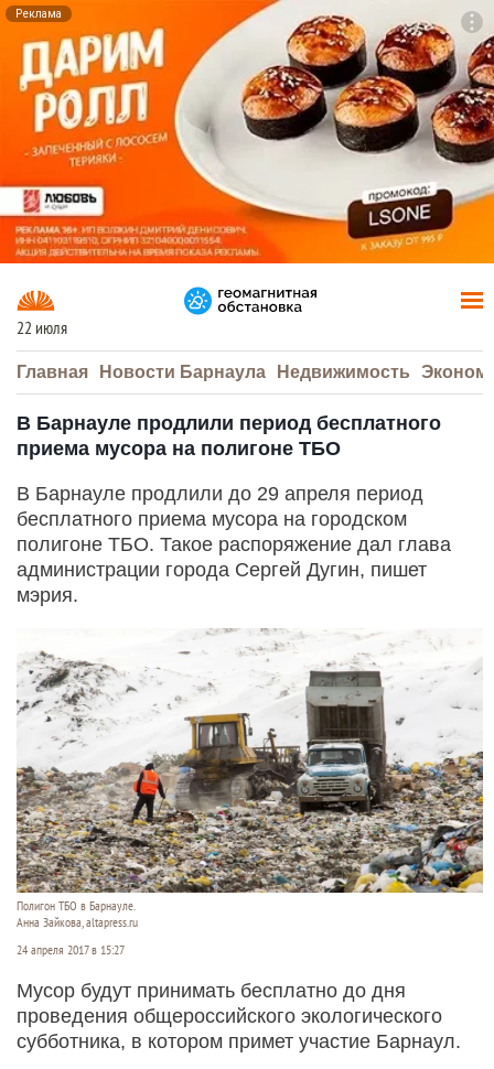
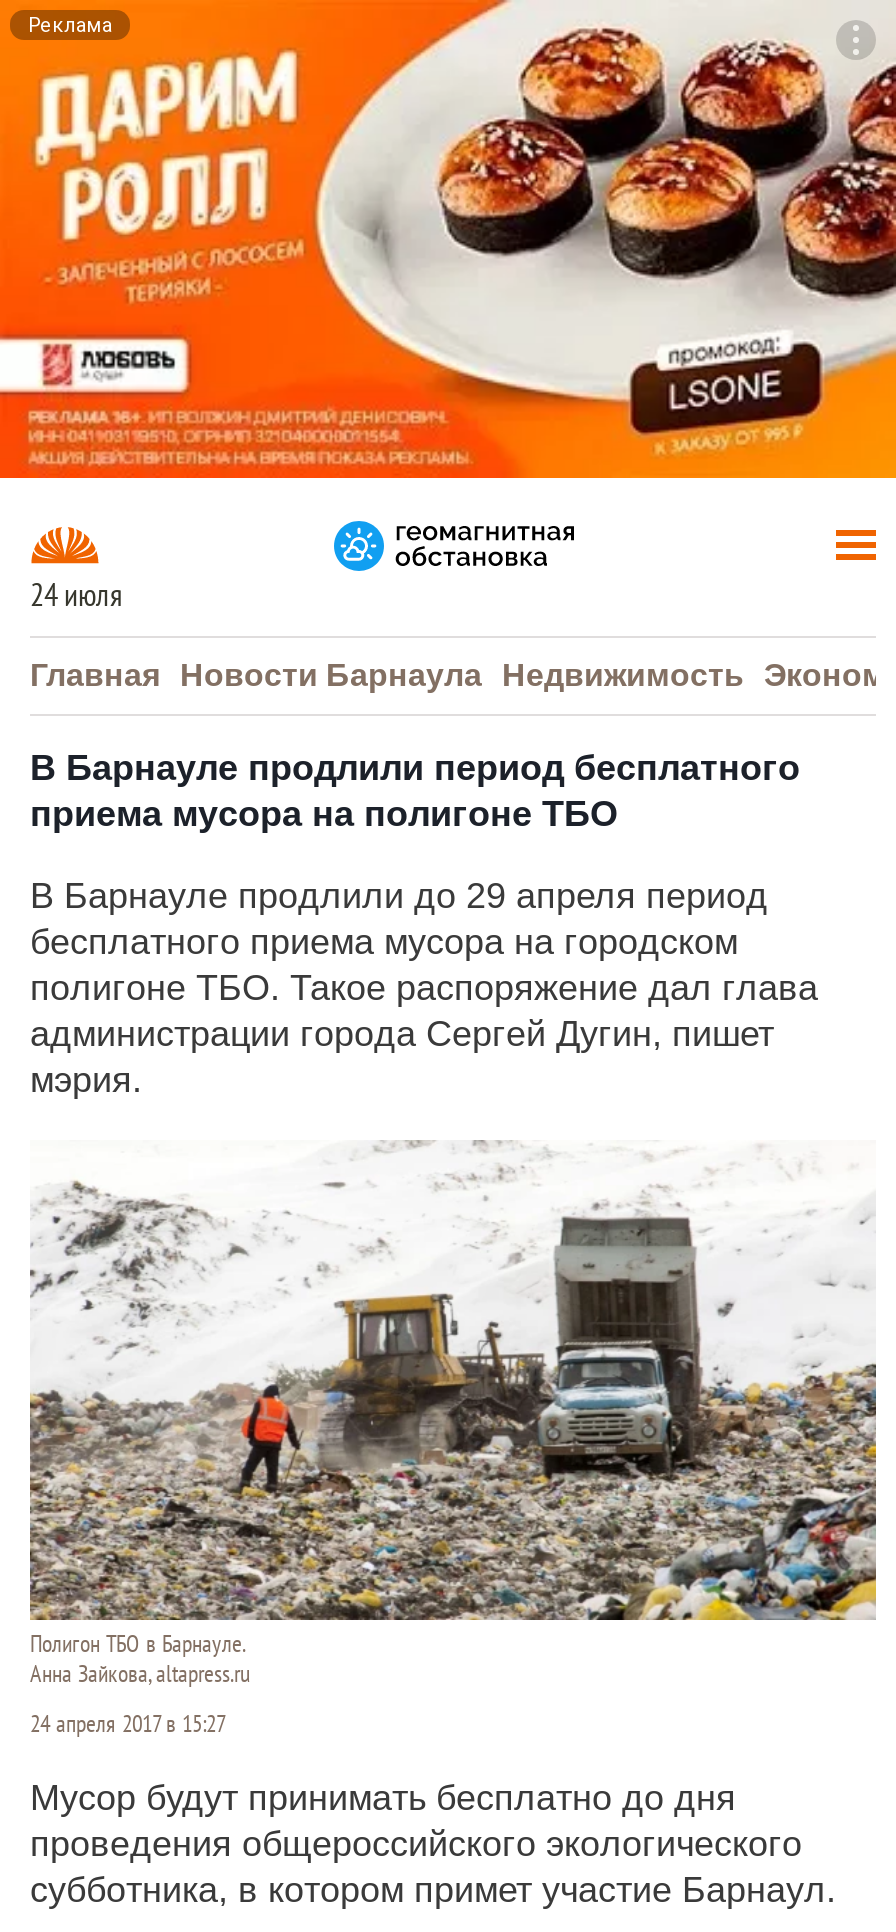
- 22 июля
+ 24 июля
